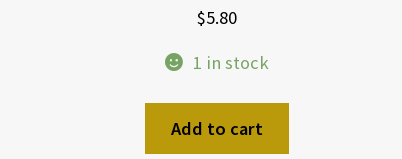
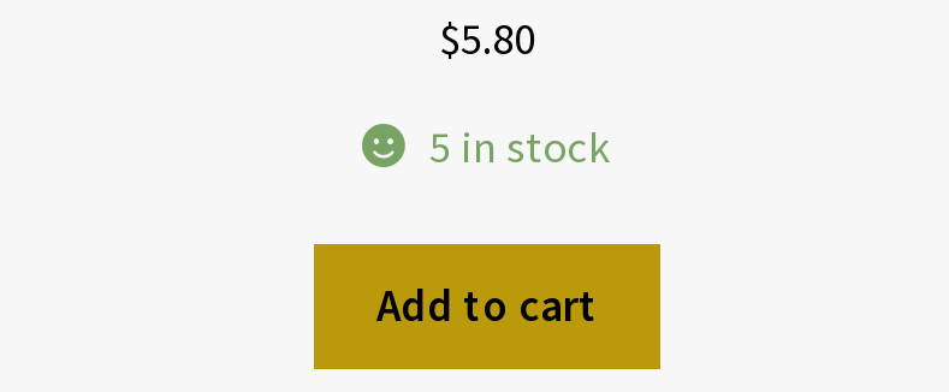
- 1 in stock
+ 5 in stock
